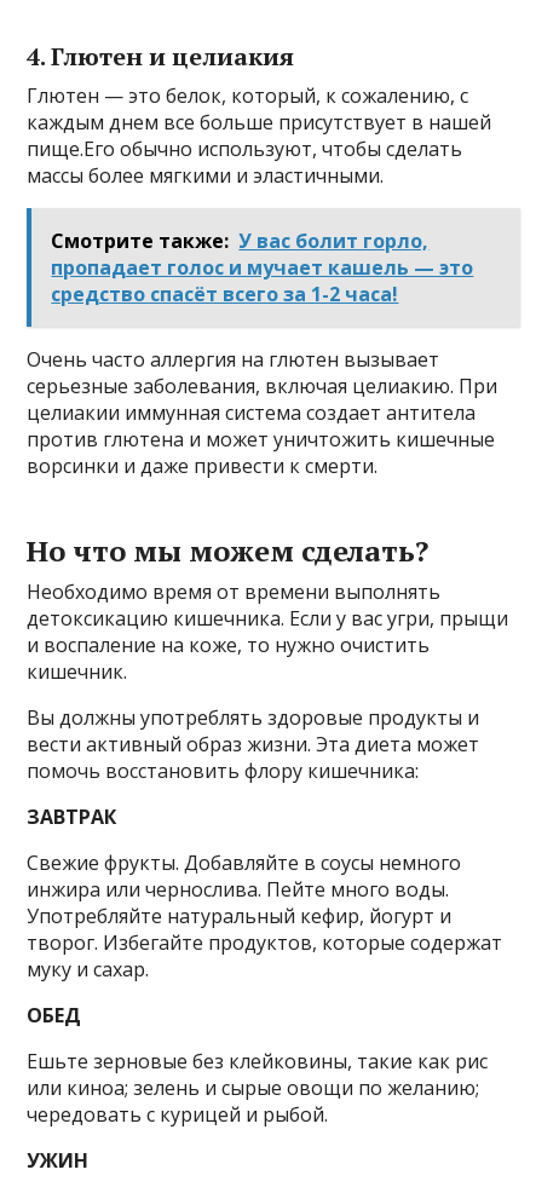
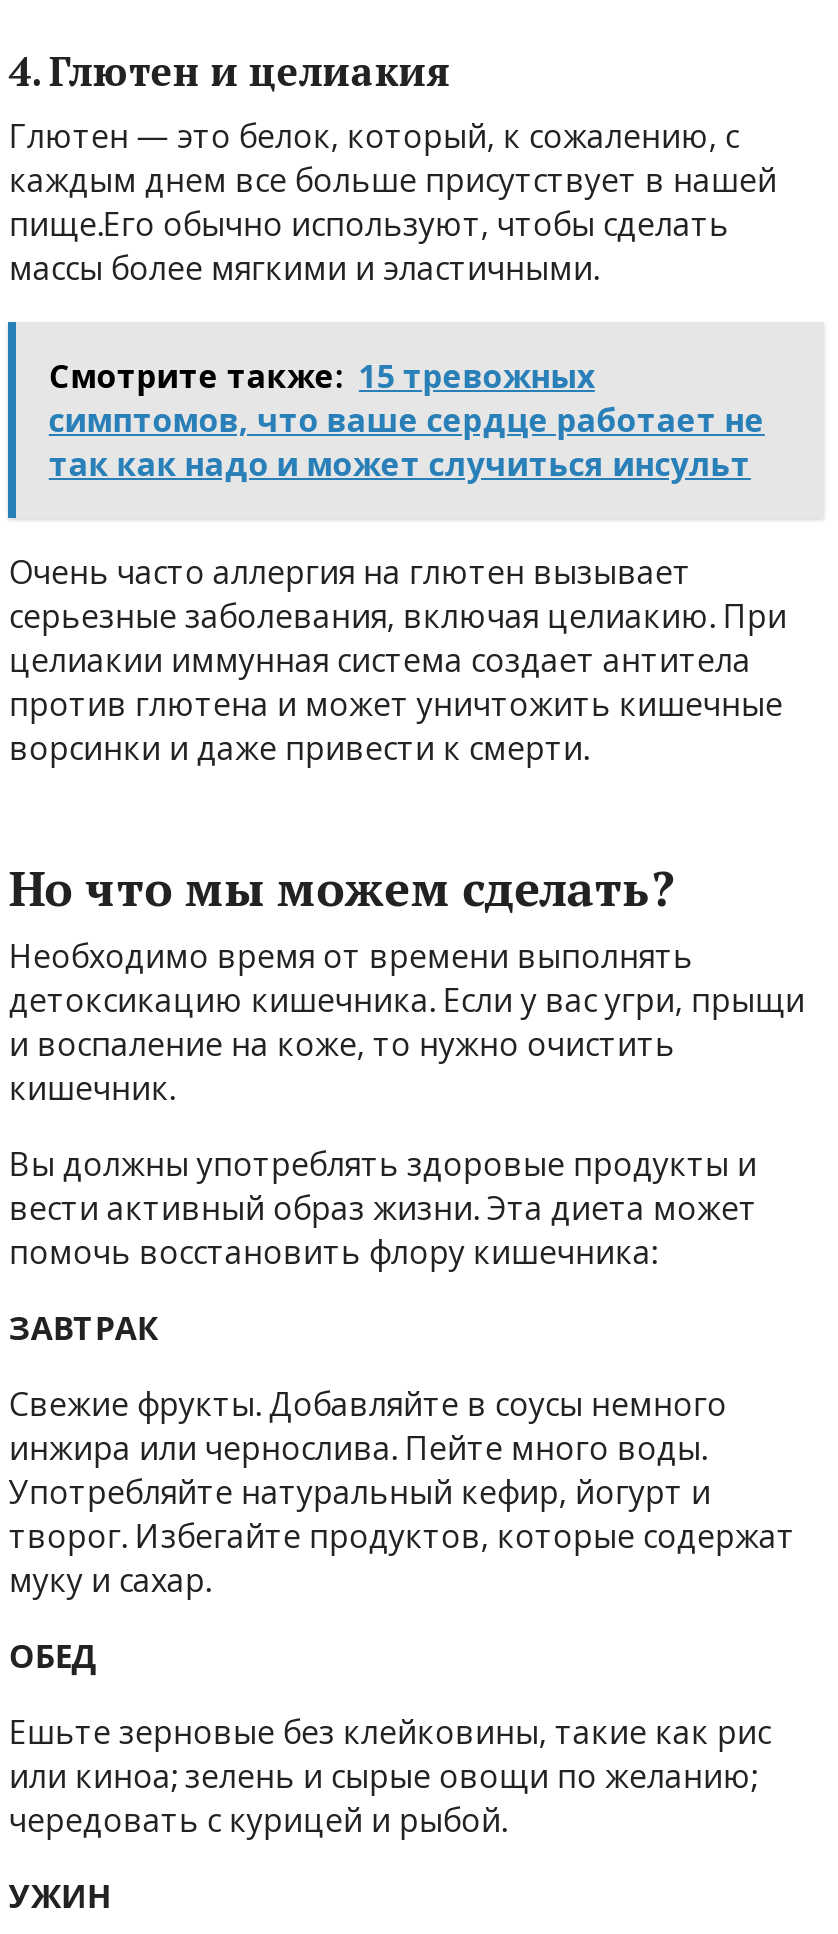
- Смотрите также: У вас болит горло,
- пропадает голос и мучает кашель — это
- средство спасёт всего за 1-2 часа!
+ Смотрите также: 15 тревожных
+ симптомов, что ваше сердце работает не
+ так как надо и может случиться инсульт
